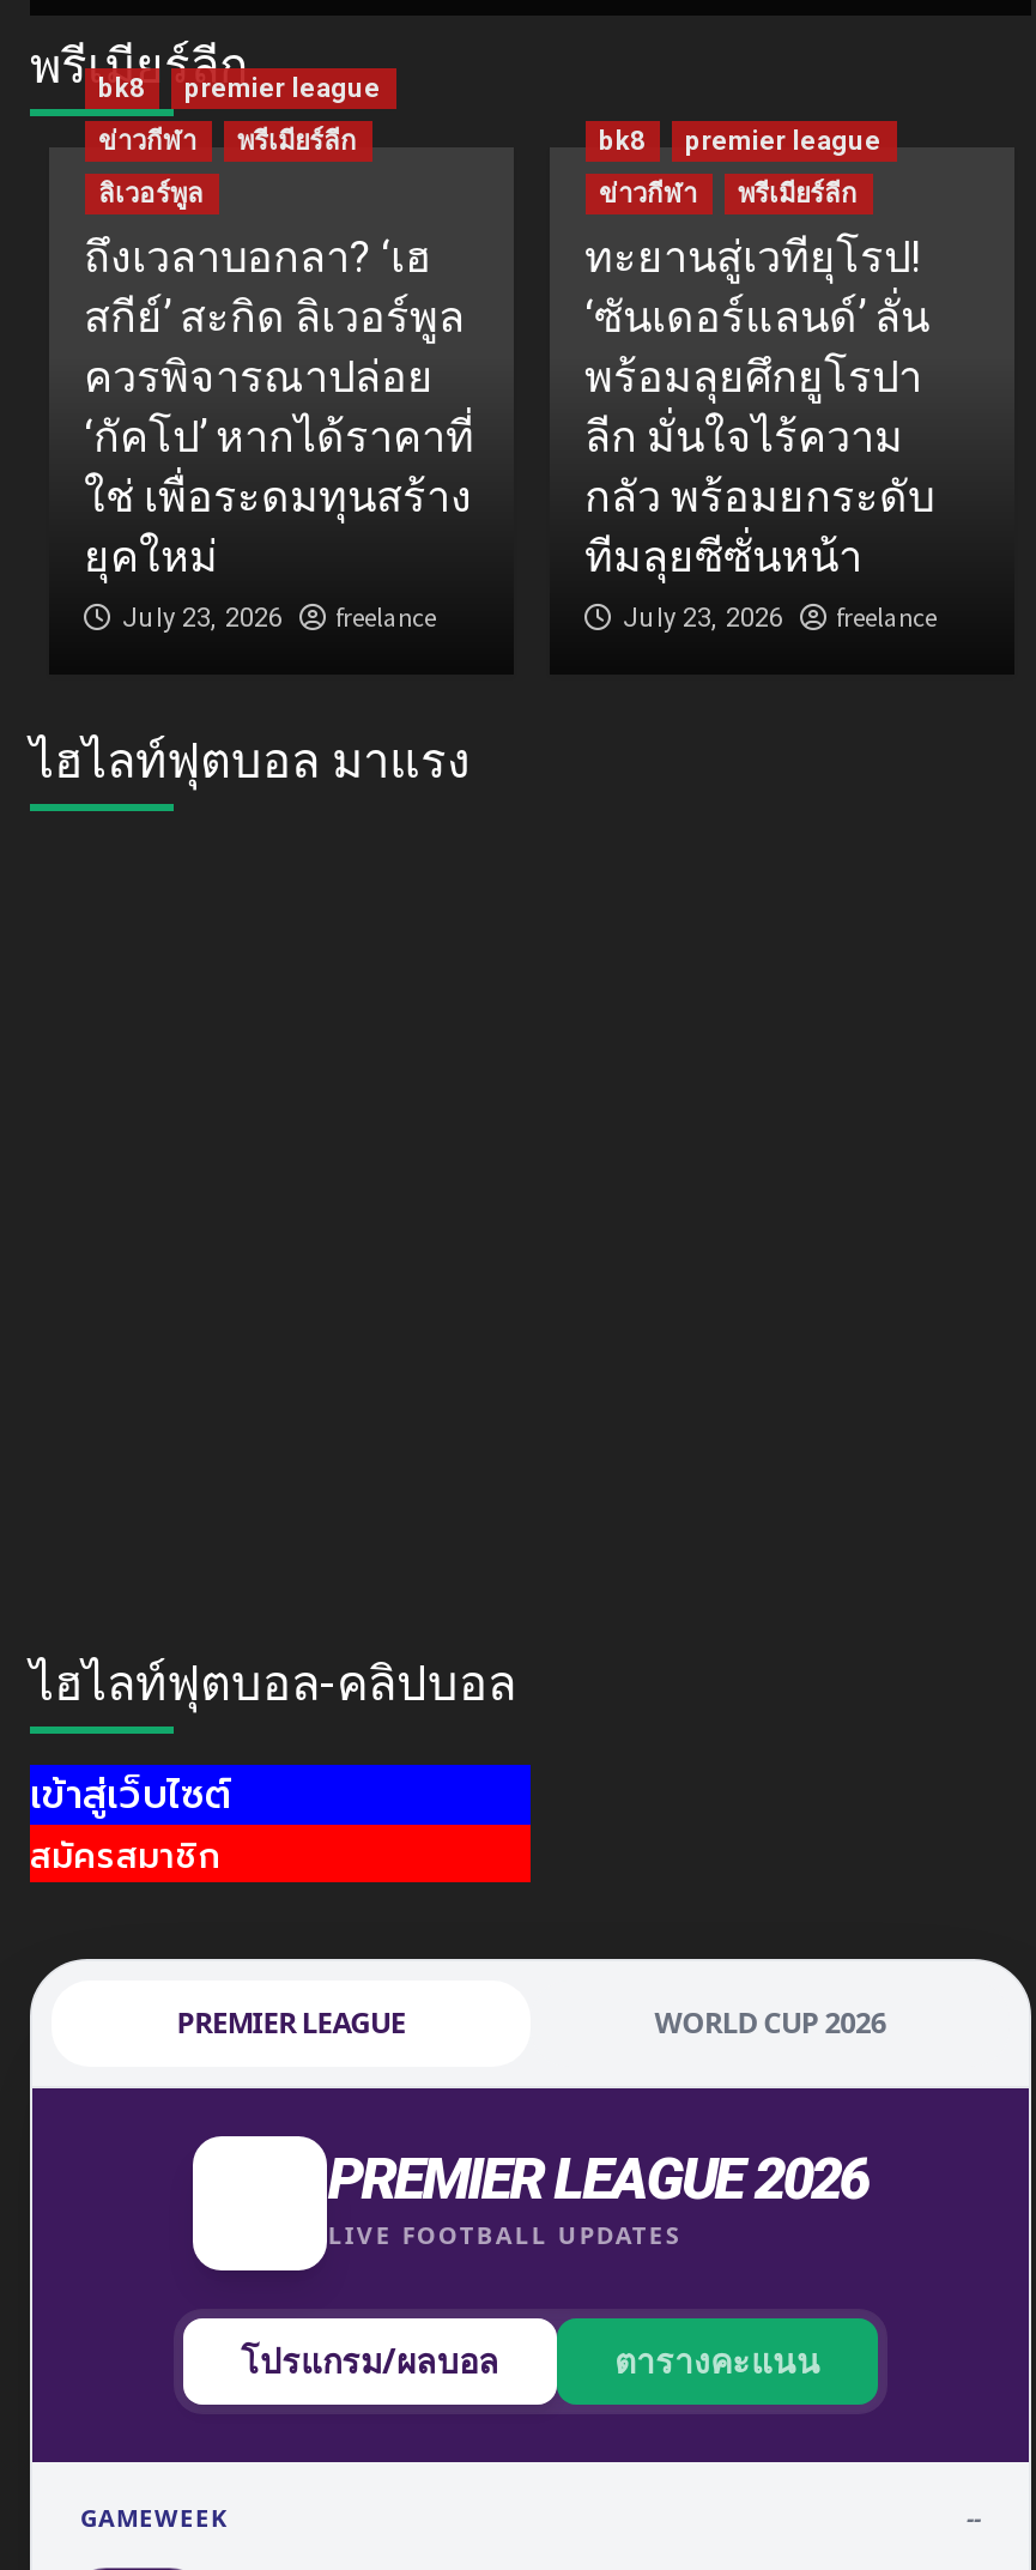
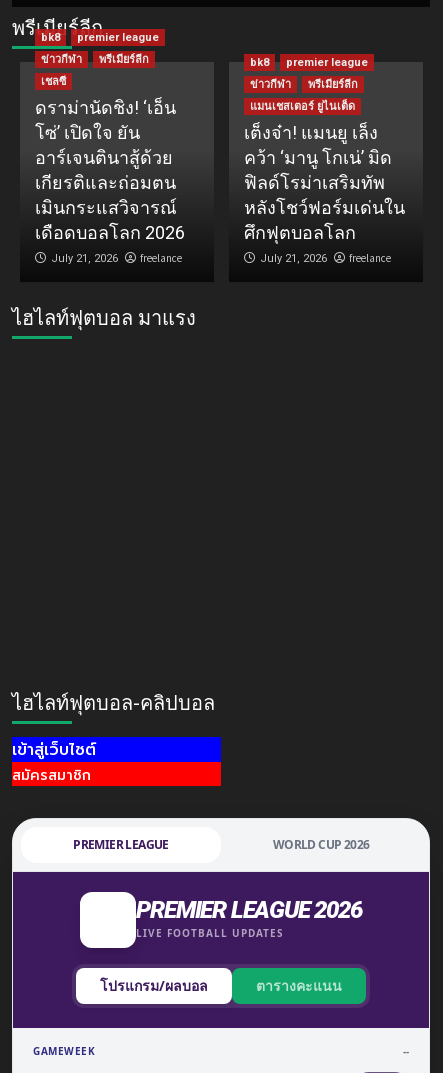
- ลิเวอร์พูล
- ถึงเวลาบอกลา? ‘เฮ
- สกีย์’ สะกิด ลิเวอร์พูล
- ควรพิจารณาปล่อย
- ‘กัคโป’ หากได้ราคาที่
- ใช่ เพื่อระดมทุนสร้าง
- ยุคใหม่
- July 23, 2026
+ เชลซี
+ ดราม่านัดชิง! ‘เอ็น
+ โซ่’ เปิดใจ ยัน
+ อาร์เจนตินาสู้ด้วย
+ เกียรติและถ่อมตน
+ เมินกระแสวิจารณ์
+ เดือดบอลโลก 2026
+ July 21, 2026

- ทะยานสู่เวทียุโรป!
- ‘ซันเดอร์แลนด์’ ลั่น
- พร้อมลุยศึกยูโรปา
- ลีก มั่นใจไร้ความ
- กลัว พร้อมยกระดับ
- ทีมลุยซีซั่นหน้า
- July 23, 2026
+ แมนเชสเตอร์ ยูไนเต็ด
+ เต็งจ๋า! แมนยู เล็ง
+ คว้า ‘มานู โกเน่’ มิด
+ ฟิลด์โรม่าเสริมทัพ
+ หลังโชว์ฟอร์มเด่นใน
+ ศึกฟุตบอลโลก
+ July 21, 2026
